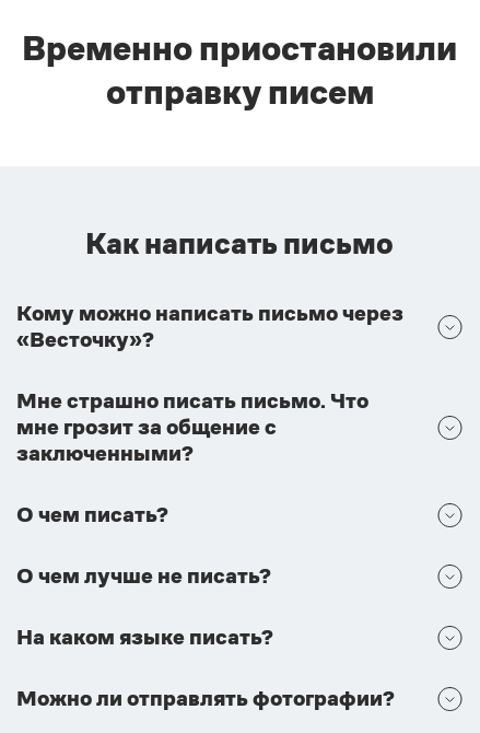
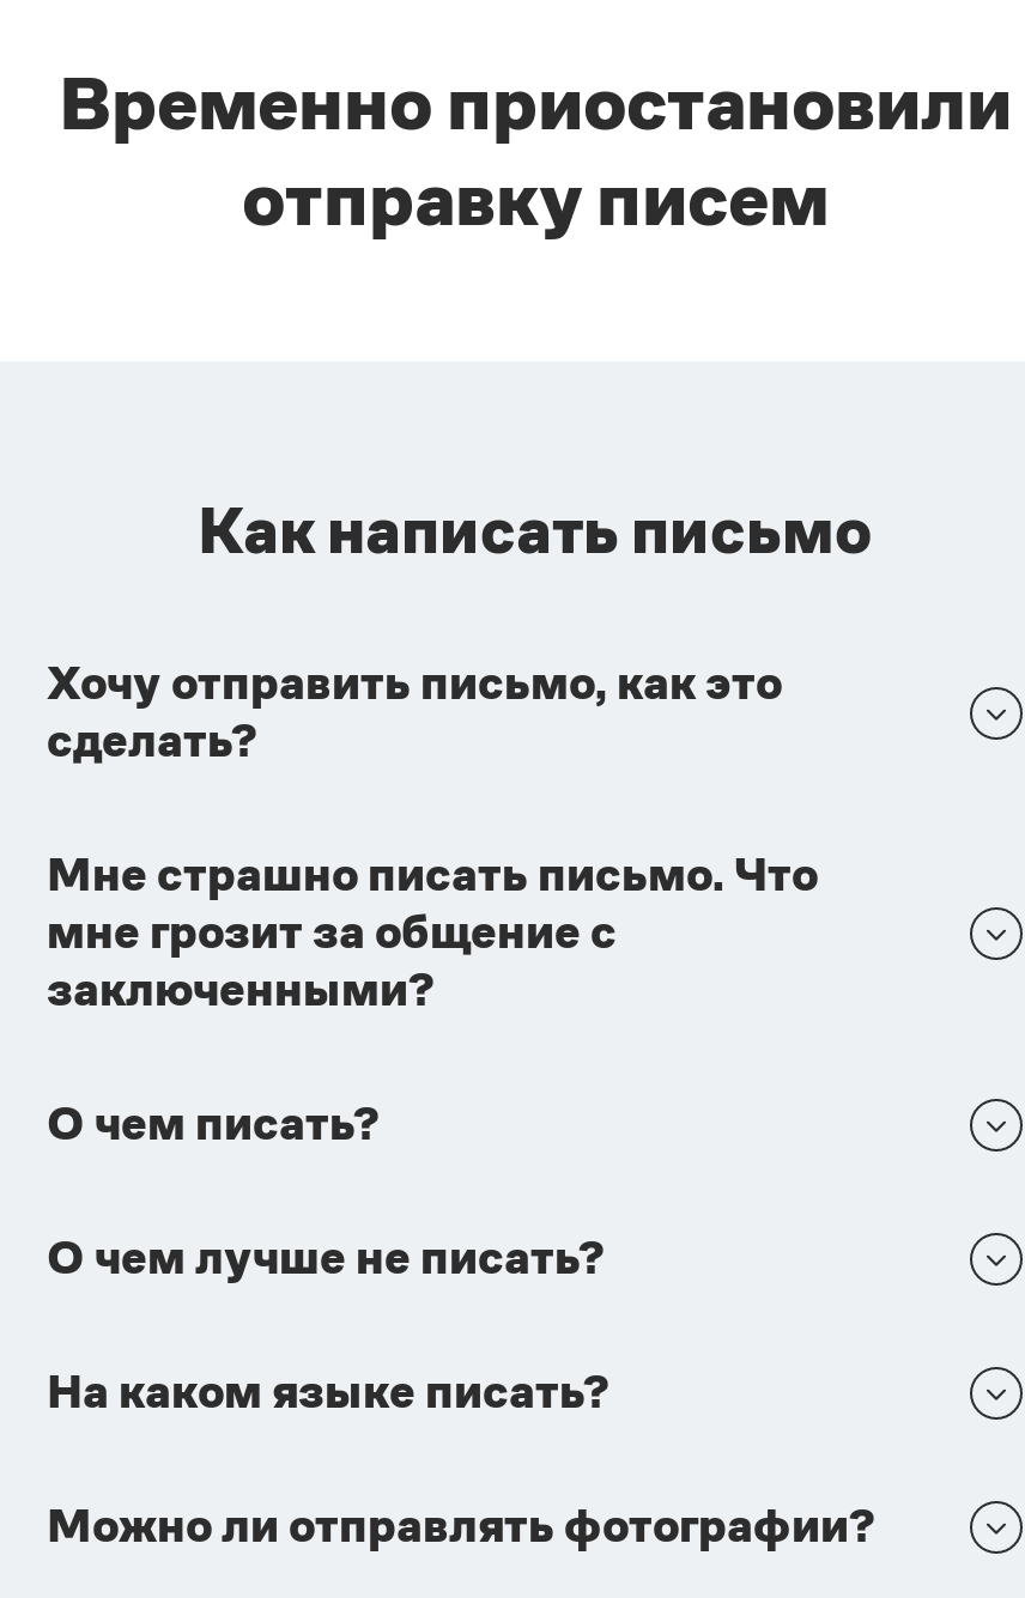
- Кому можно написать письмо через
- «Весточку»?
+ Хочу отправить письмо, как это
+ сделать?
